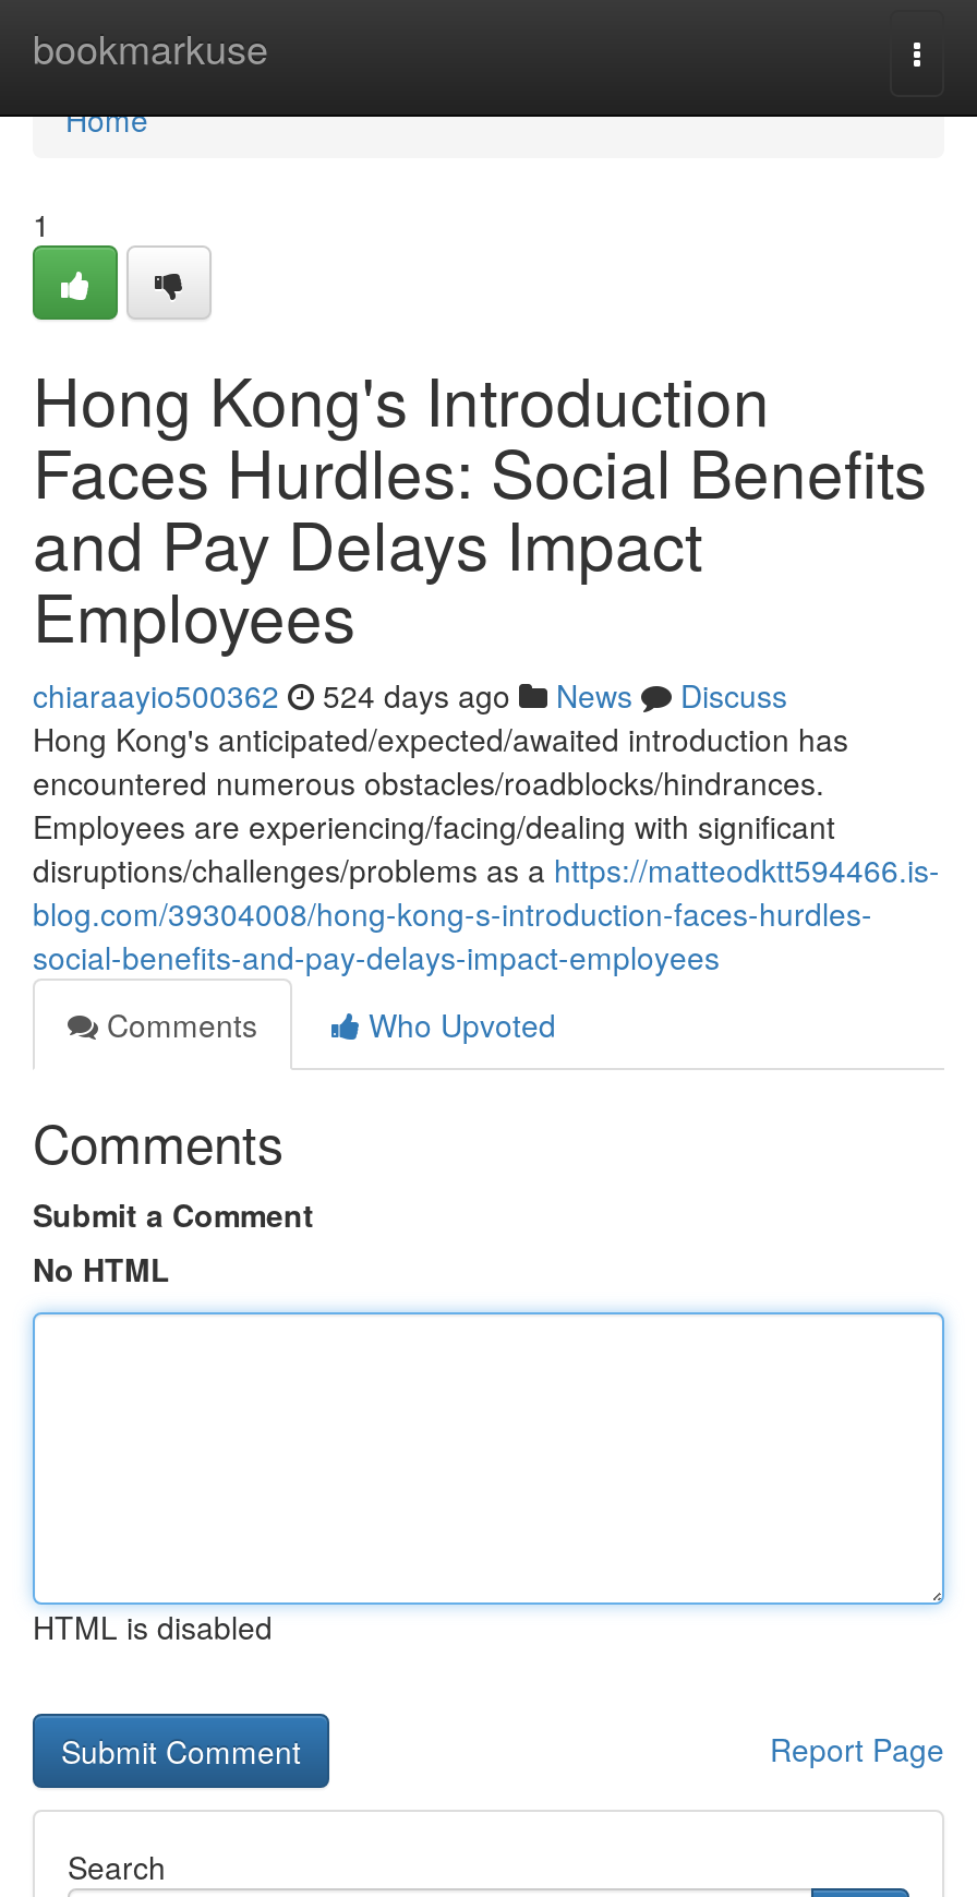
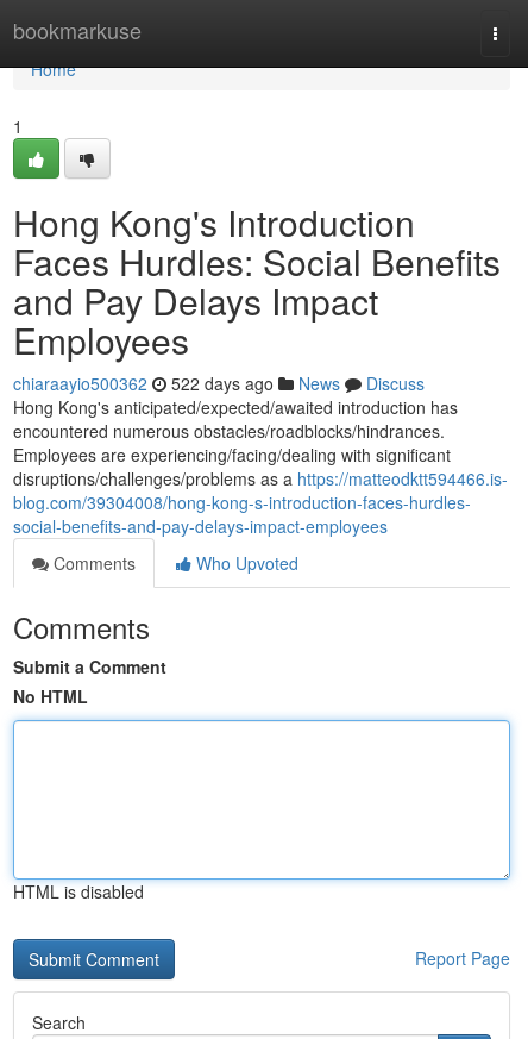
- chiaraayio500362 524 days ago News Discuss
+ chiaraayio500362 522 days ago News Discuss
